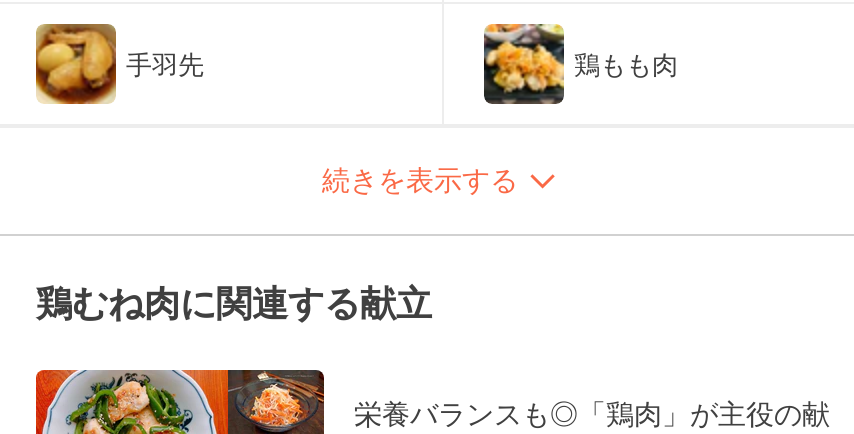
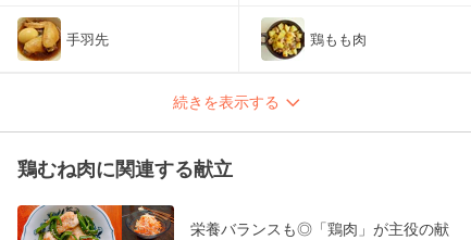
- [image]
+ [image]
